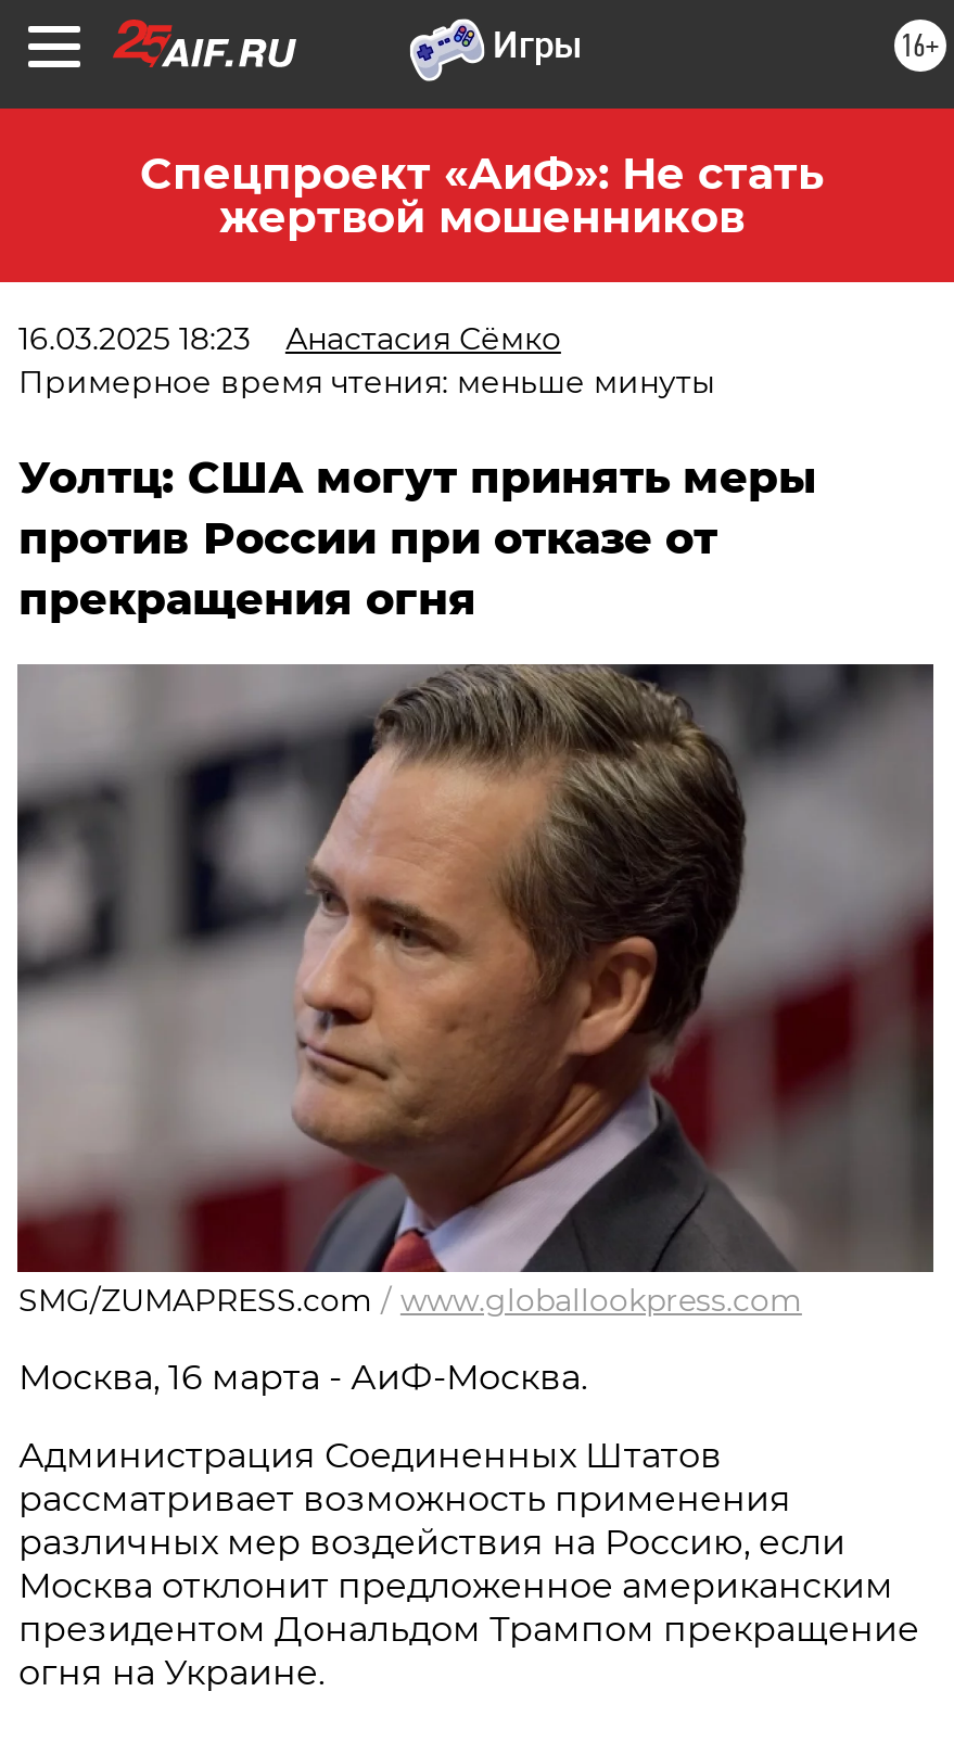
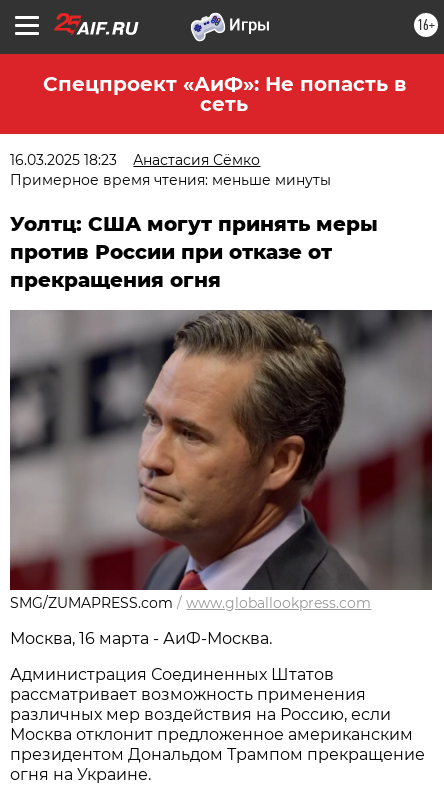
- Спецпроект «АиФ»: Не стать
- жертвой мошенников
+ Спецпроект «АиФ»: Не попасть в
+ сеть
